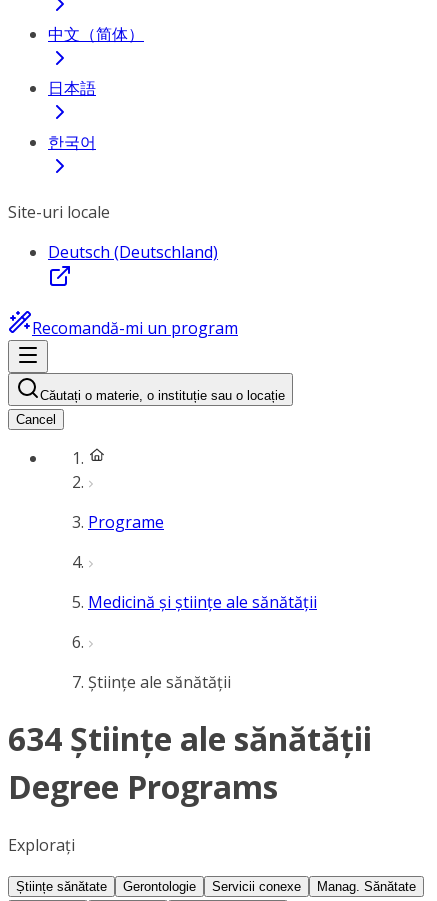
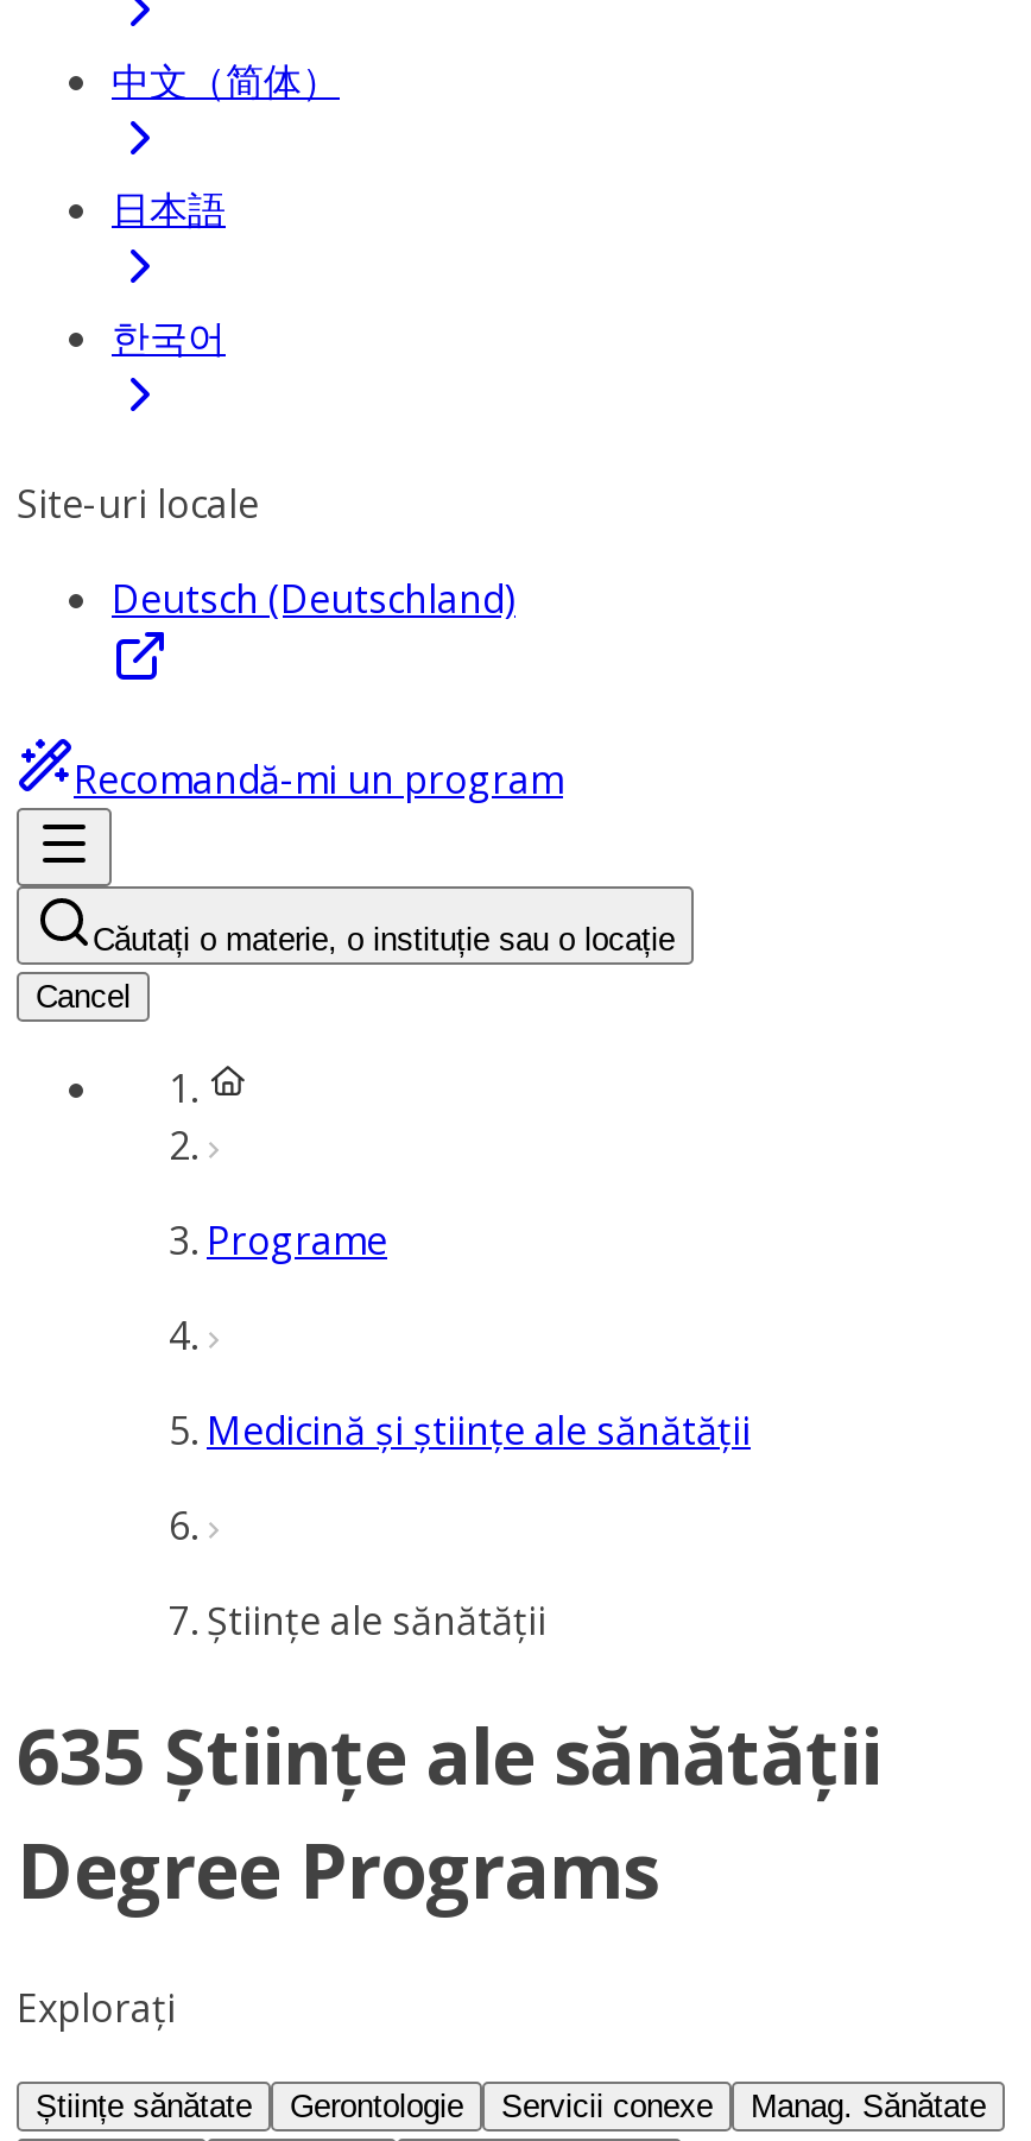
- 634 Științe ale sănătății
+ 635 Științe ale sănătății
